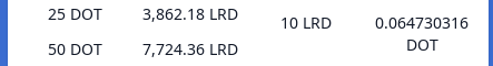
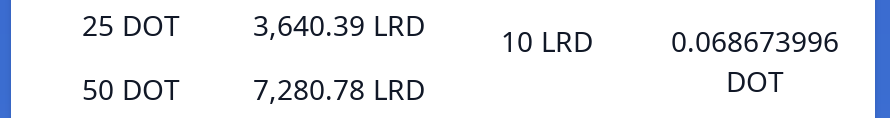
- 25 DOT 3,862.18 LRD 10 LRD
+ 25 DOT 3,640.39 LRD 10 LRD

- 0.064730316
+ 0.068673996

- 50 DOT 7,724.36 LRD
+ 50 DOT 7,280.78 LRD
